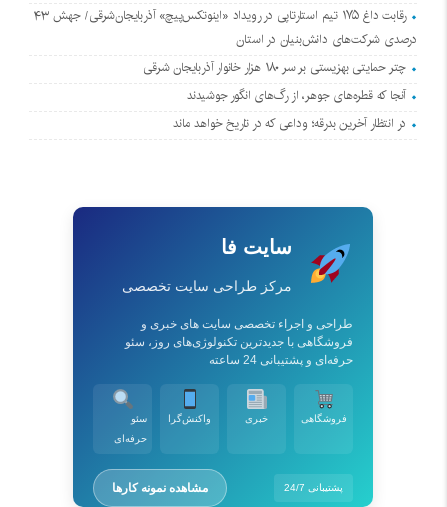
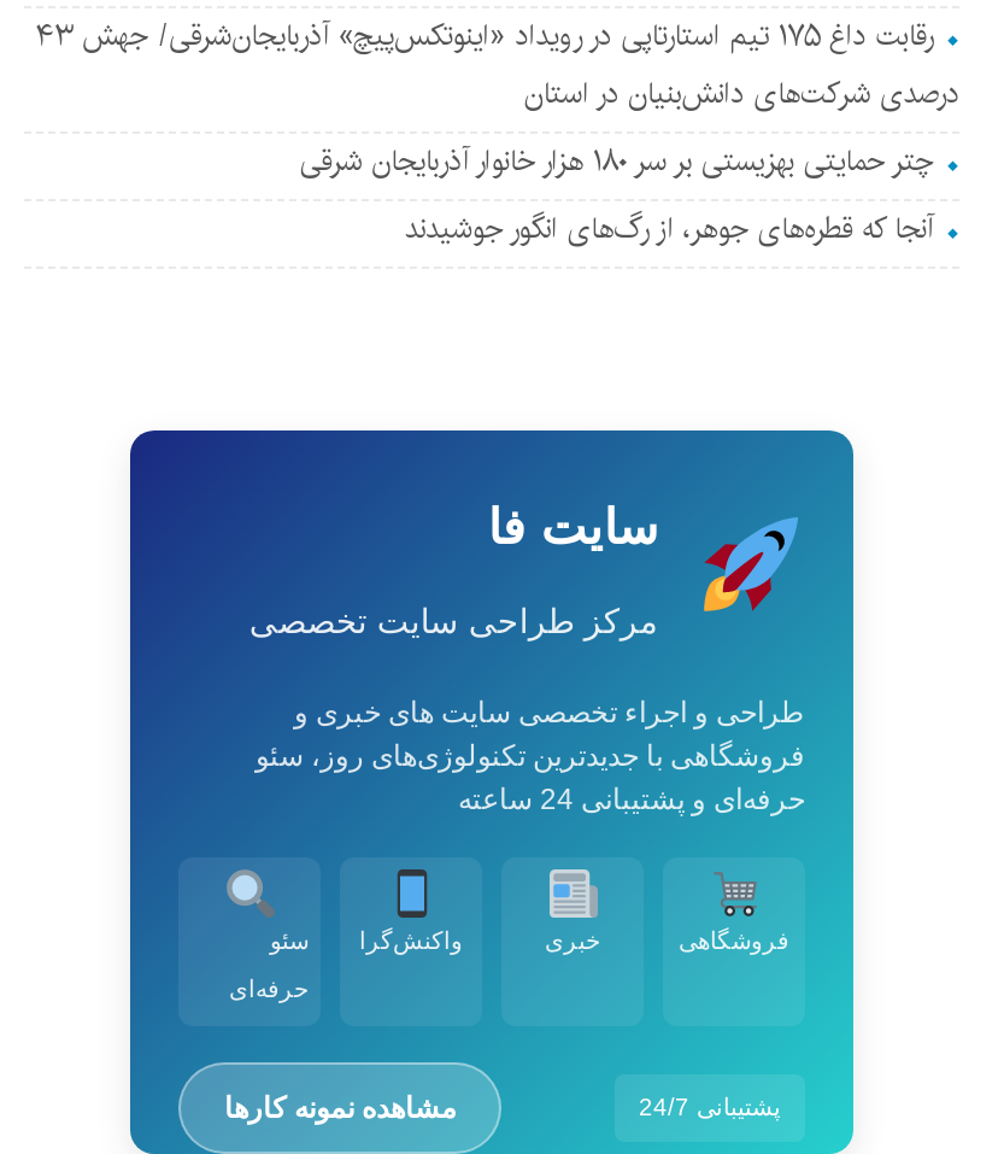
- در انتظار آخرین بدرقه؛ وداعی که در تاریخ خواهد ماند
